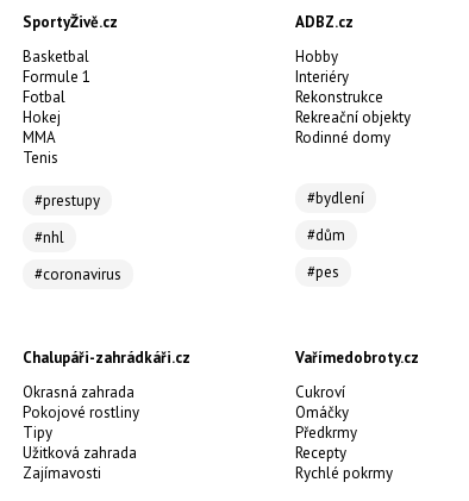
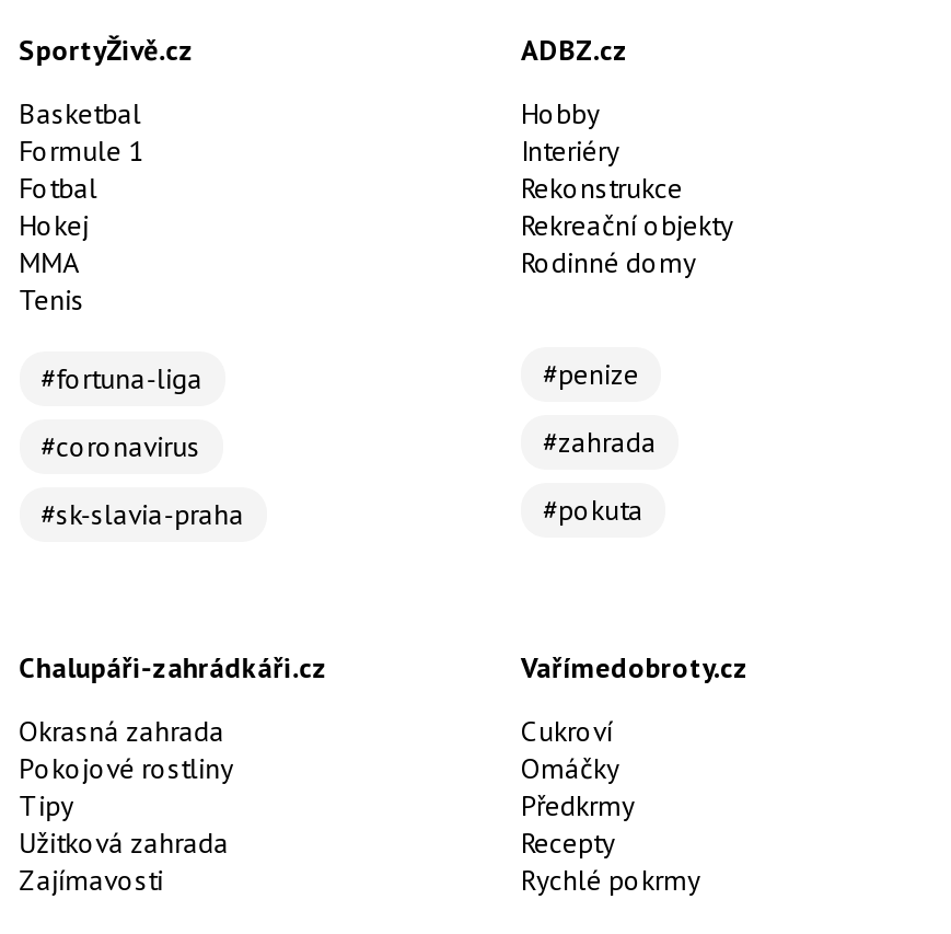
- #prestupy
- #nhl
+ #fortuna-liga

- #bydlení
+ #penize

- #dům
+ #zahrada

moved up: #coronavirus

- #pes
+ #pokuta

+ #sk-slavia-praha
